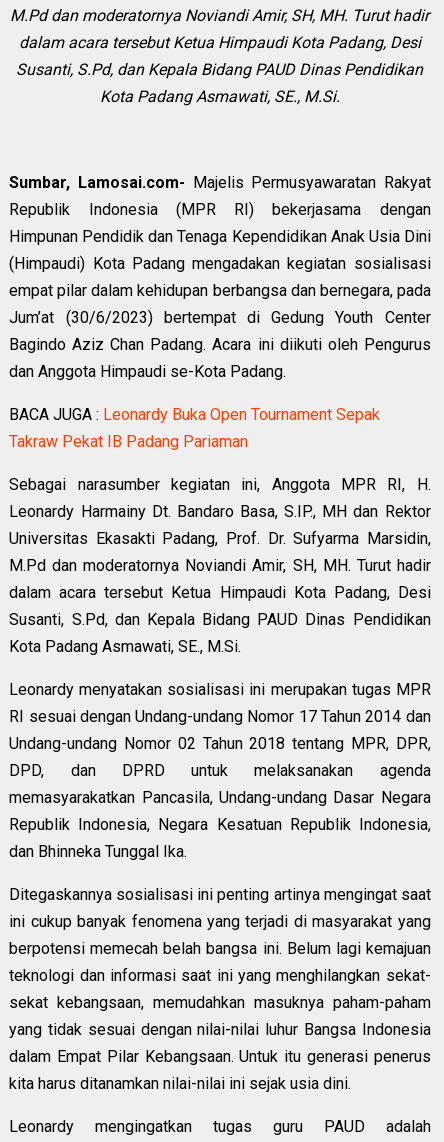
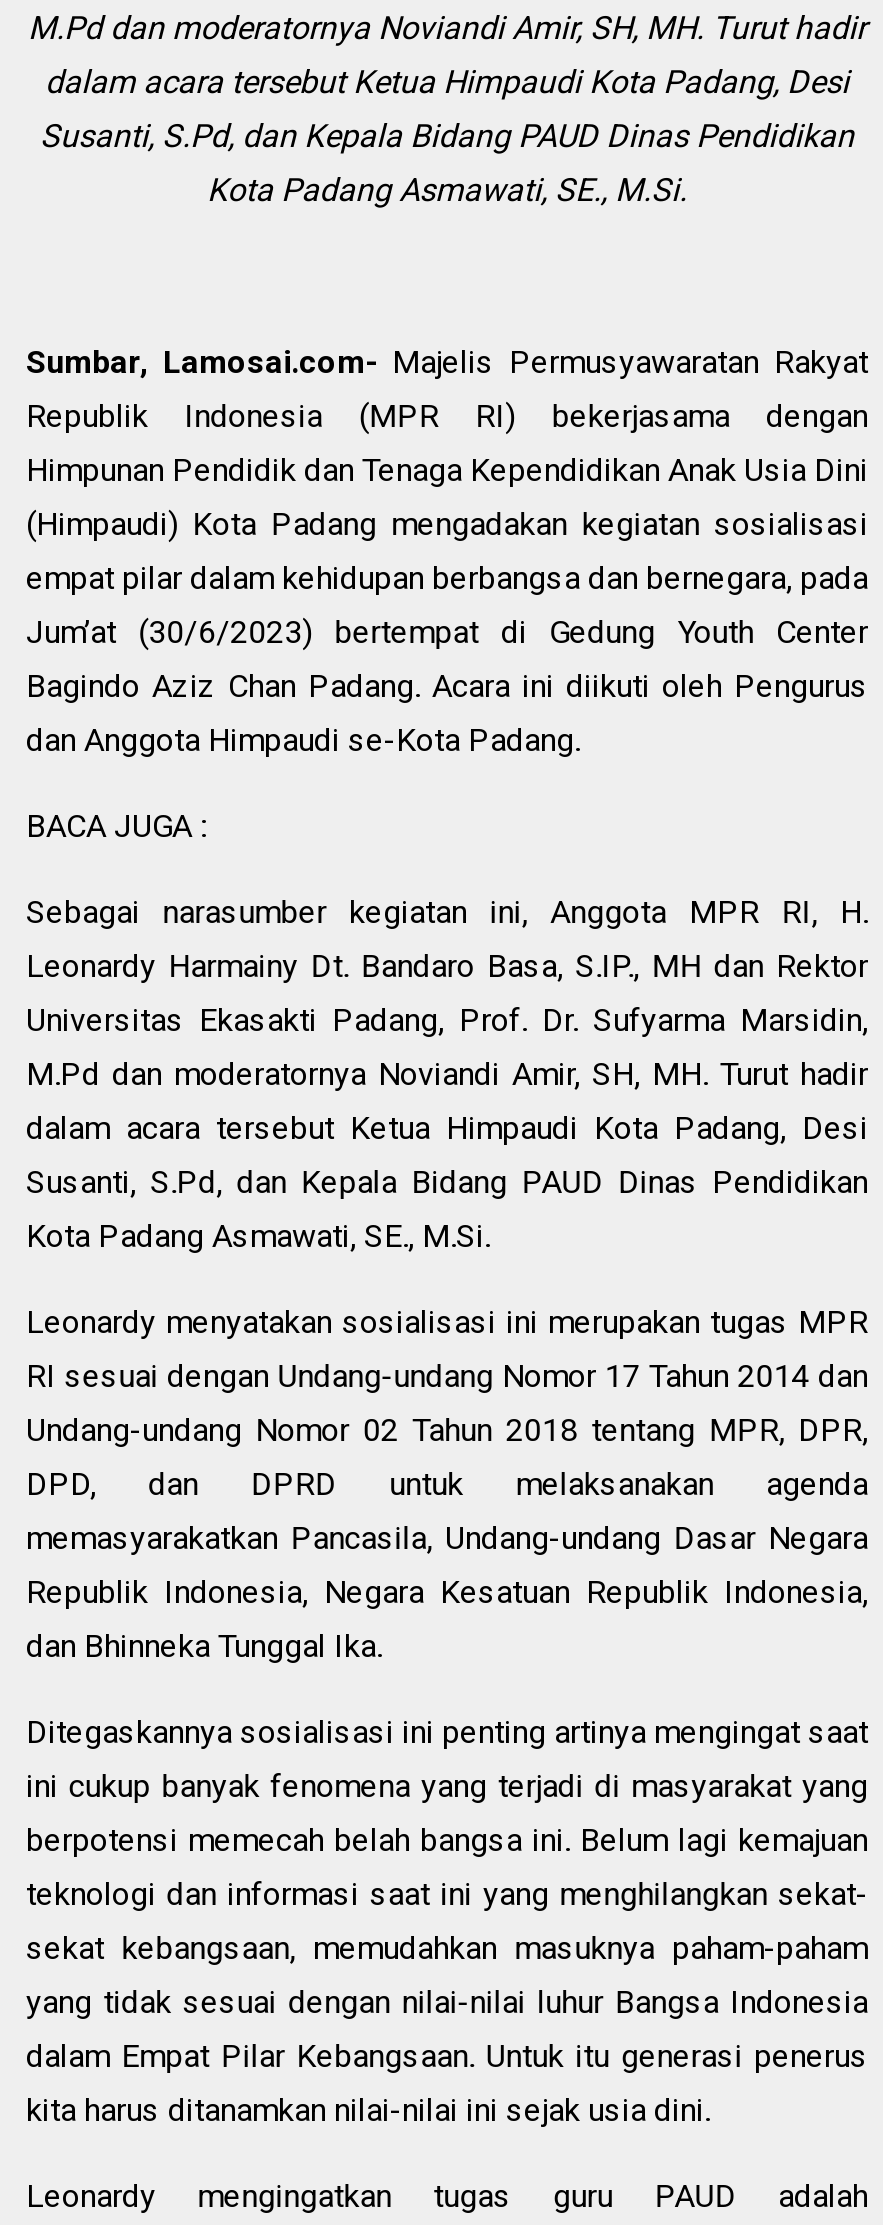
- BACA JUGA : Leonardy Buka Open Tournament Sepak
- Takraw Pekat IB Padang Pariaman
+ BACA JUGA :
